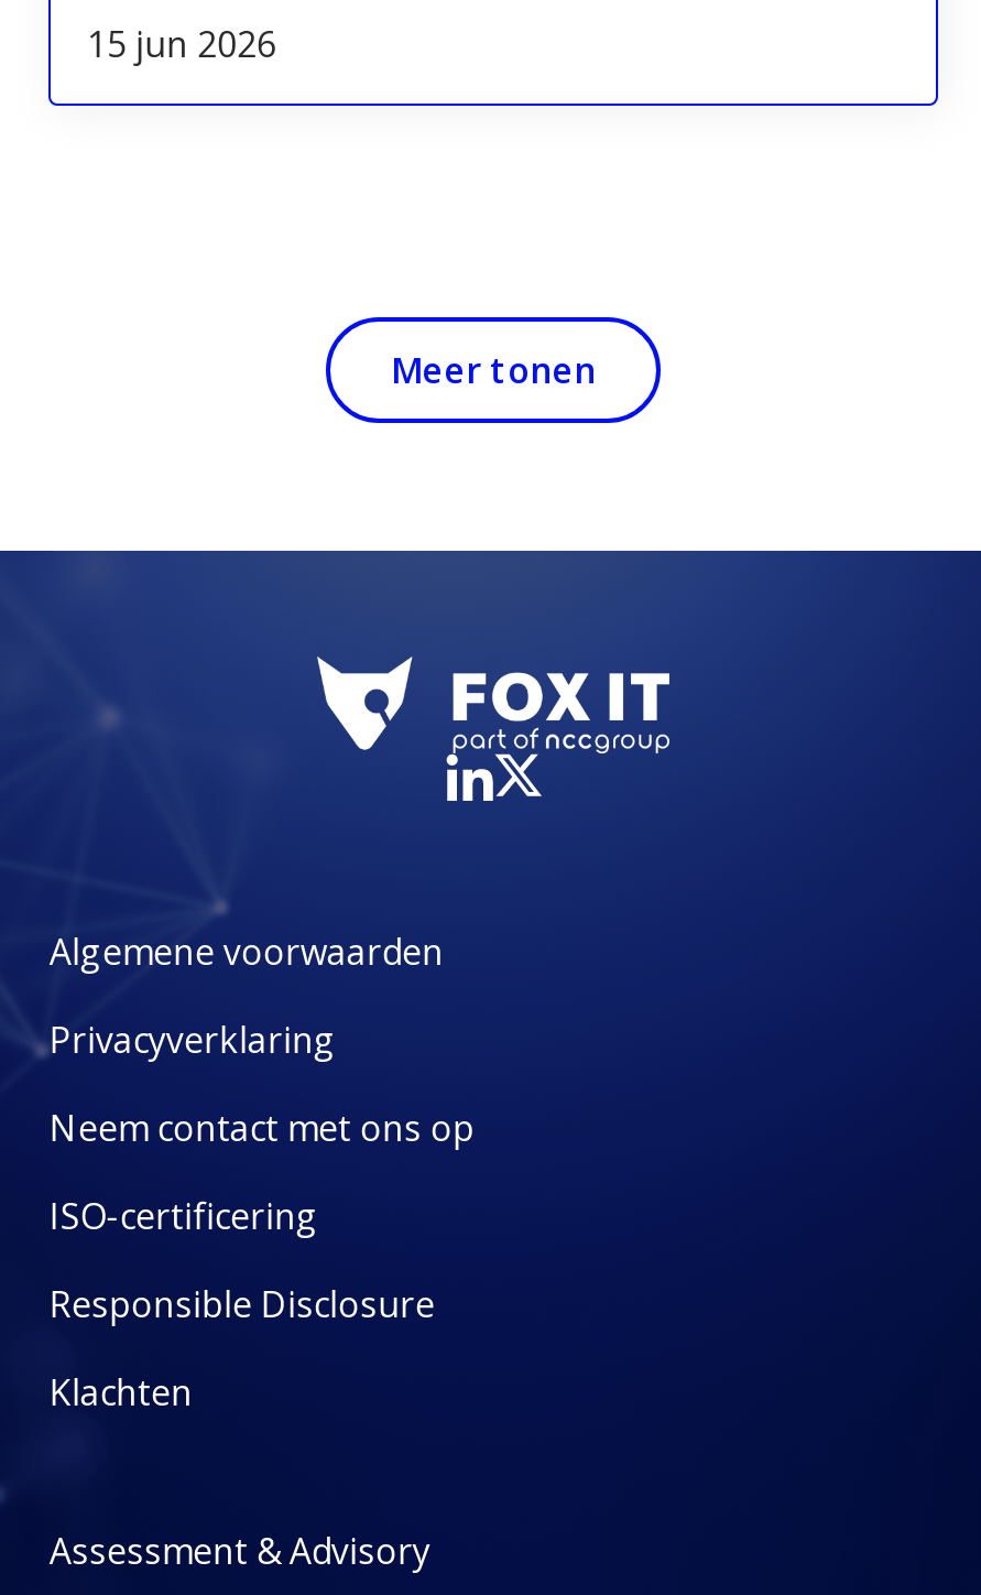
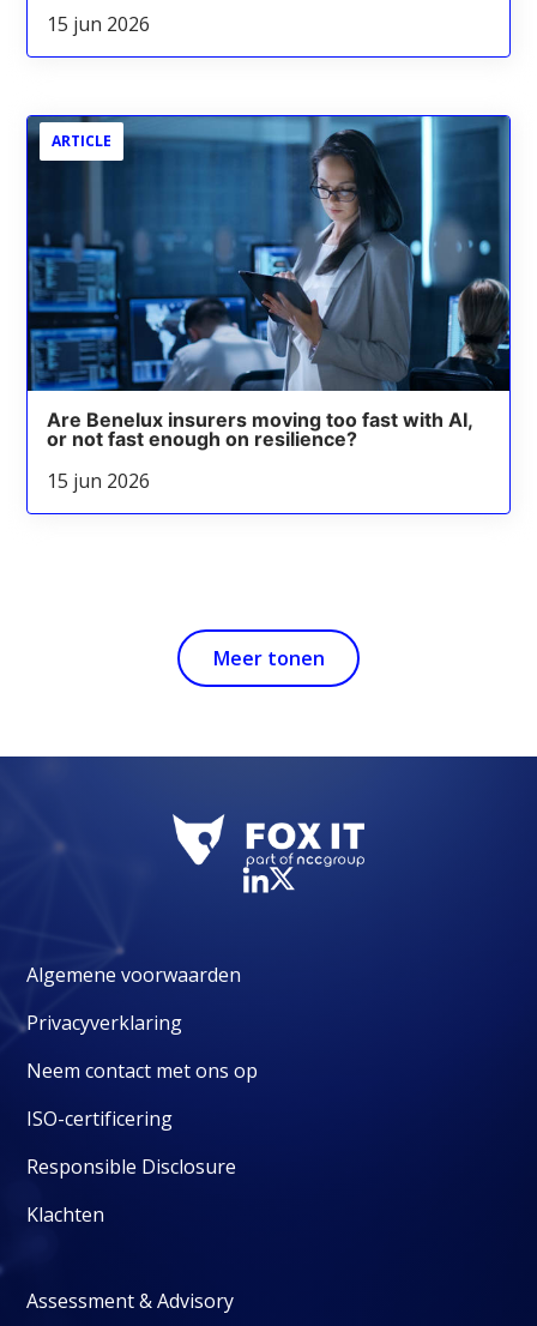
+ [image]
+ ARTICLE

+ Are Benelux insurers moving too fast with AI,
+ or not fast enough on resilience?
+ 15 jun 2026
